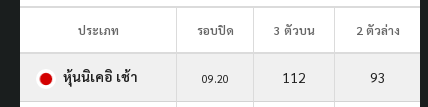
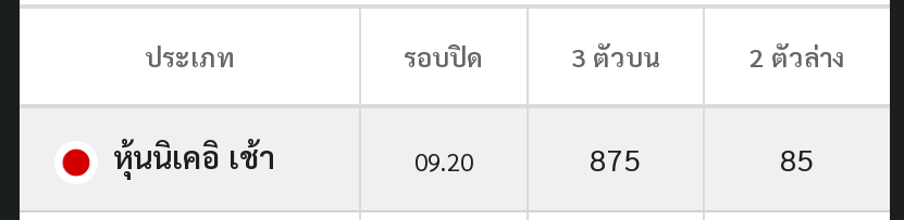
- 112
+ 875

- 93
+ 85
